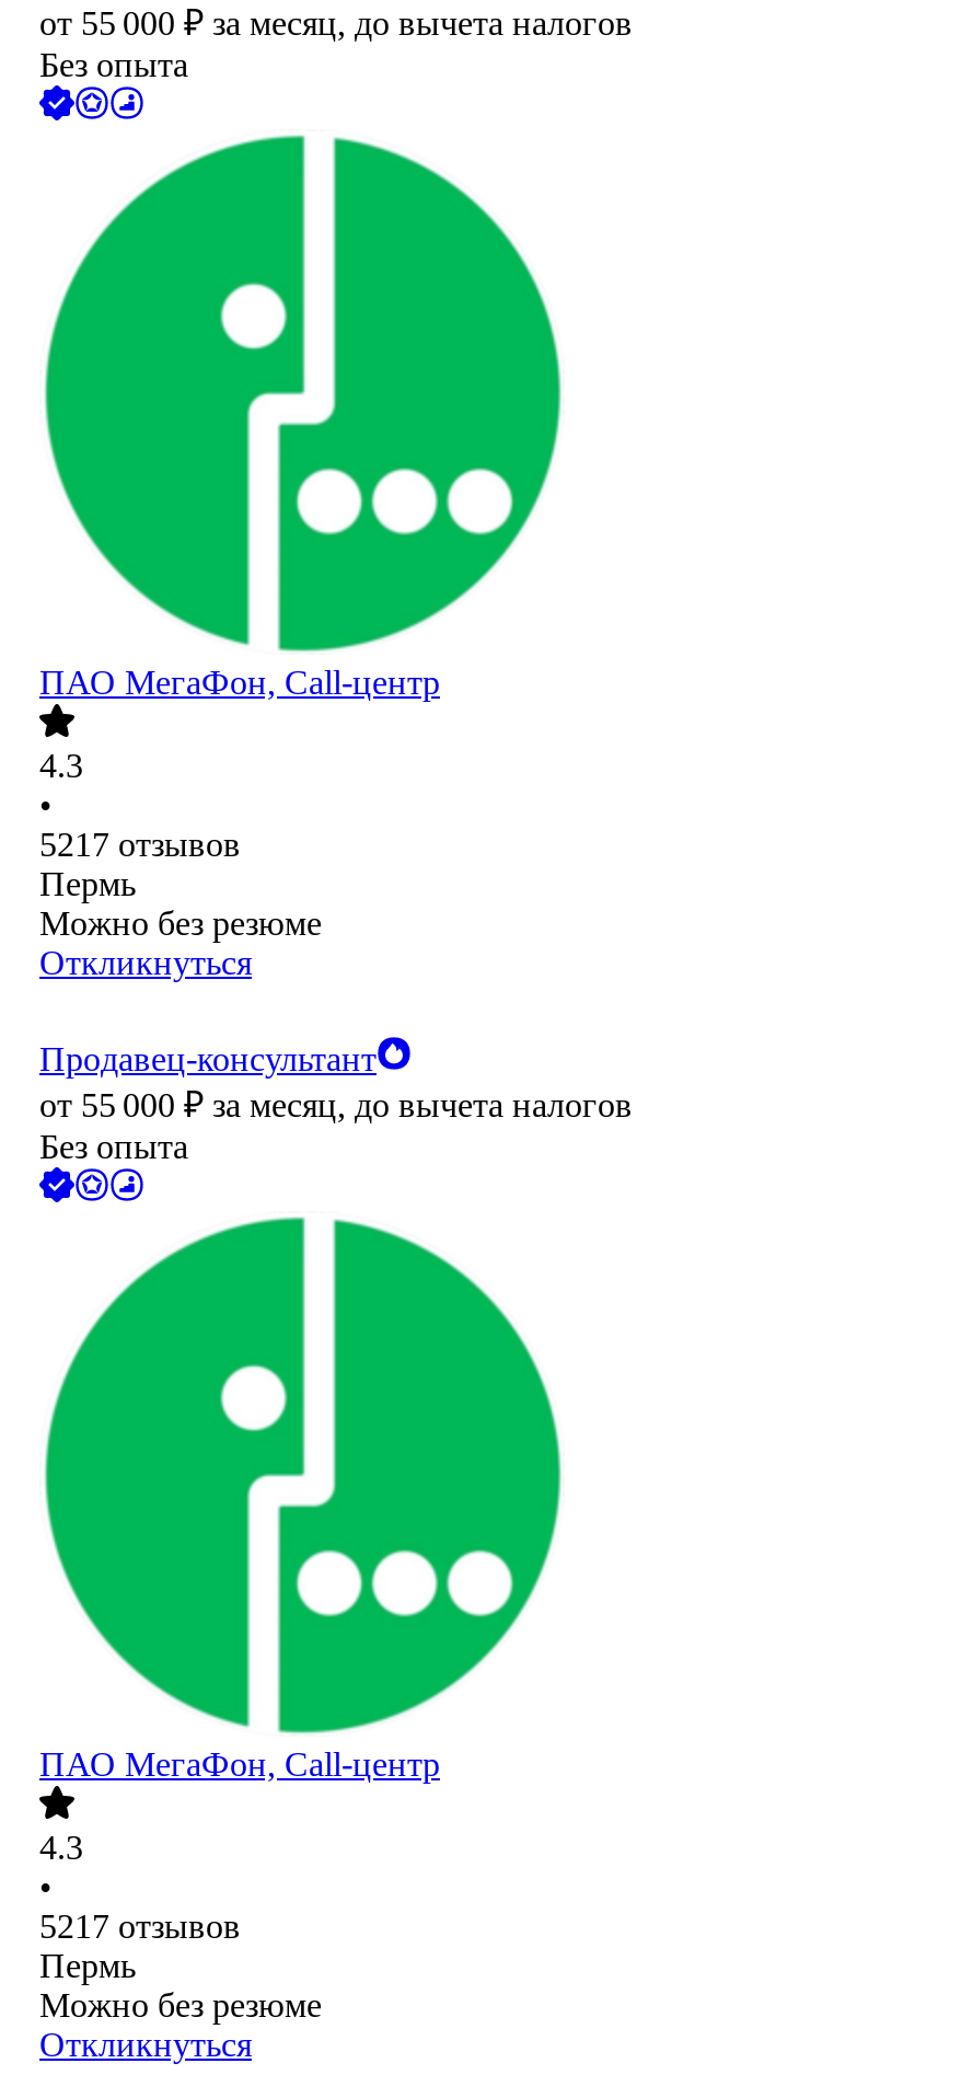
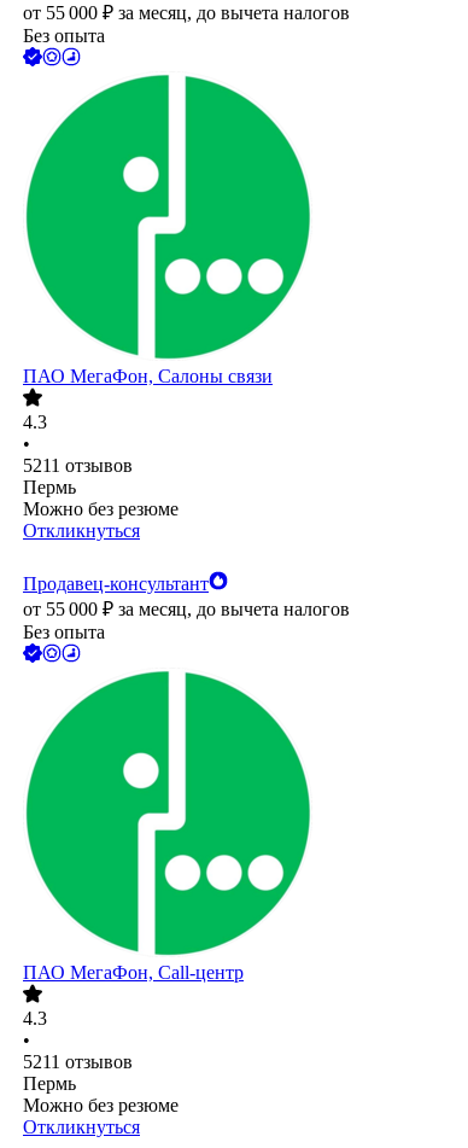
- ПАО МегаФон, Call-центр
+ ПАО МегаФон, Салоны связи

- 5217 отзывов
+ 5211 отзывов

- 5217 отзывов
+ 5211 отзывов
